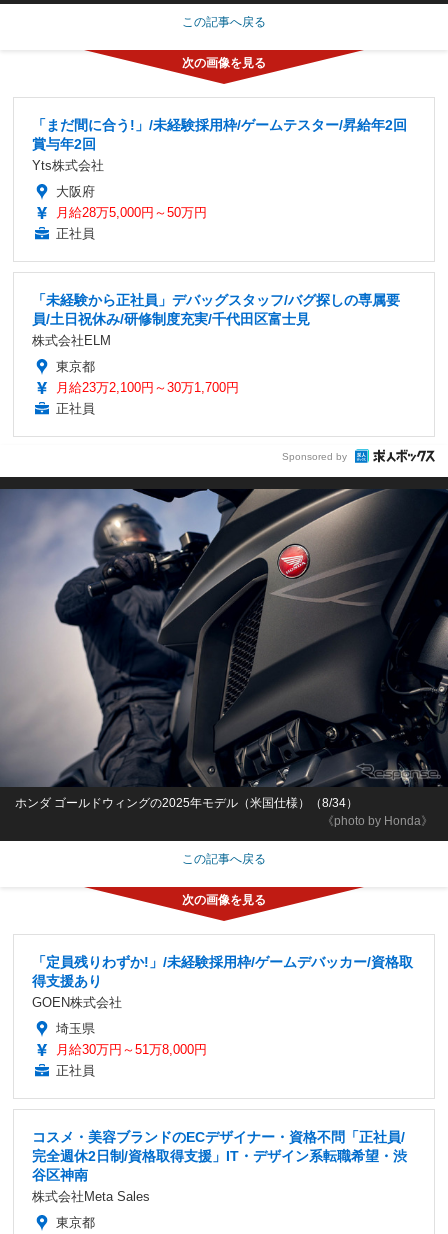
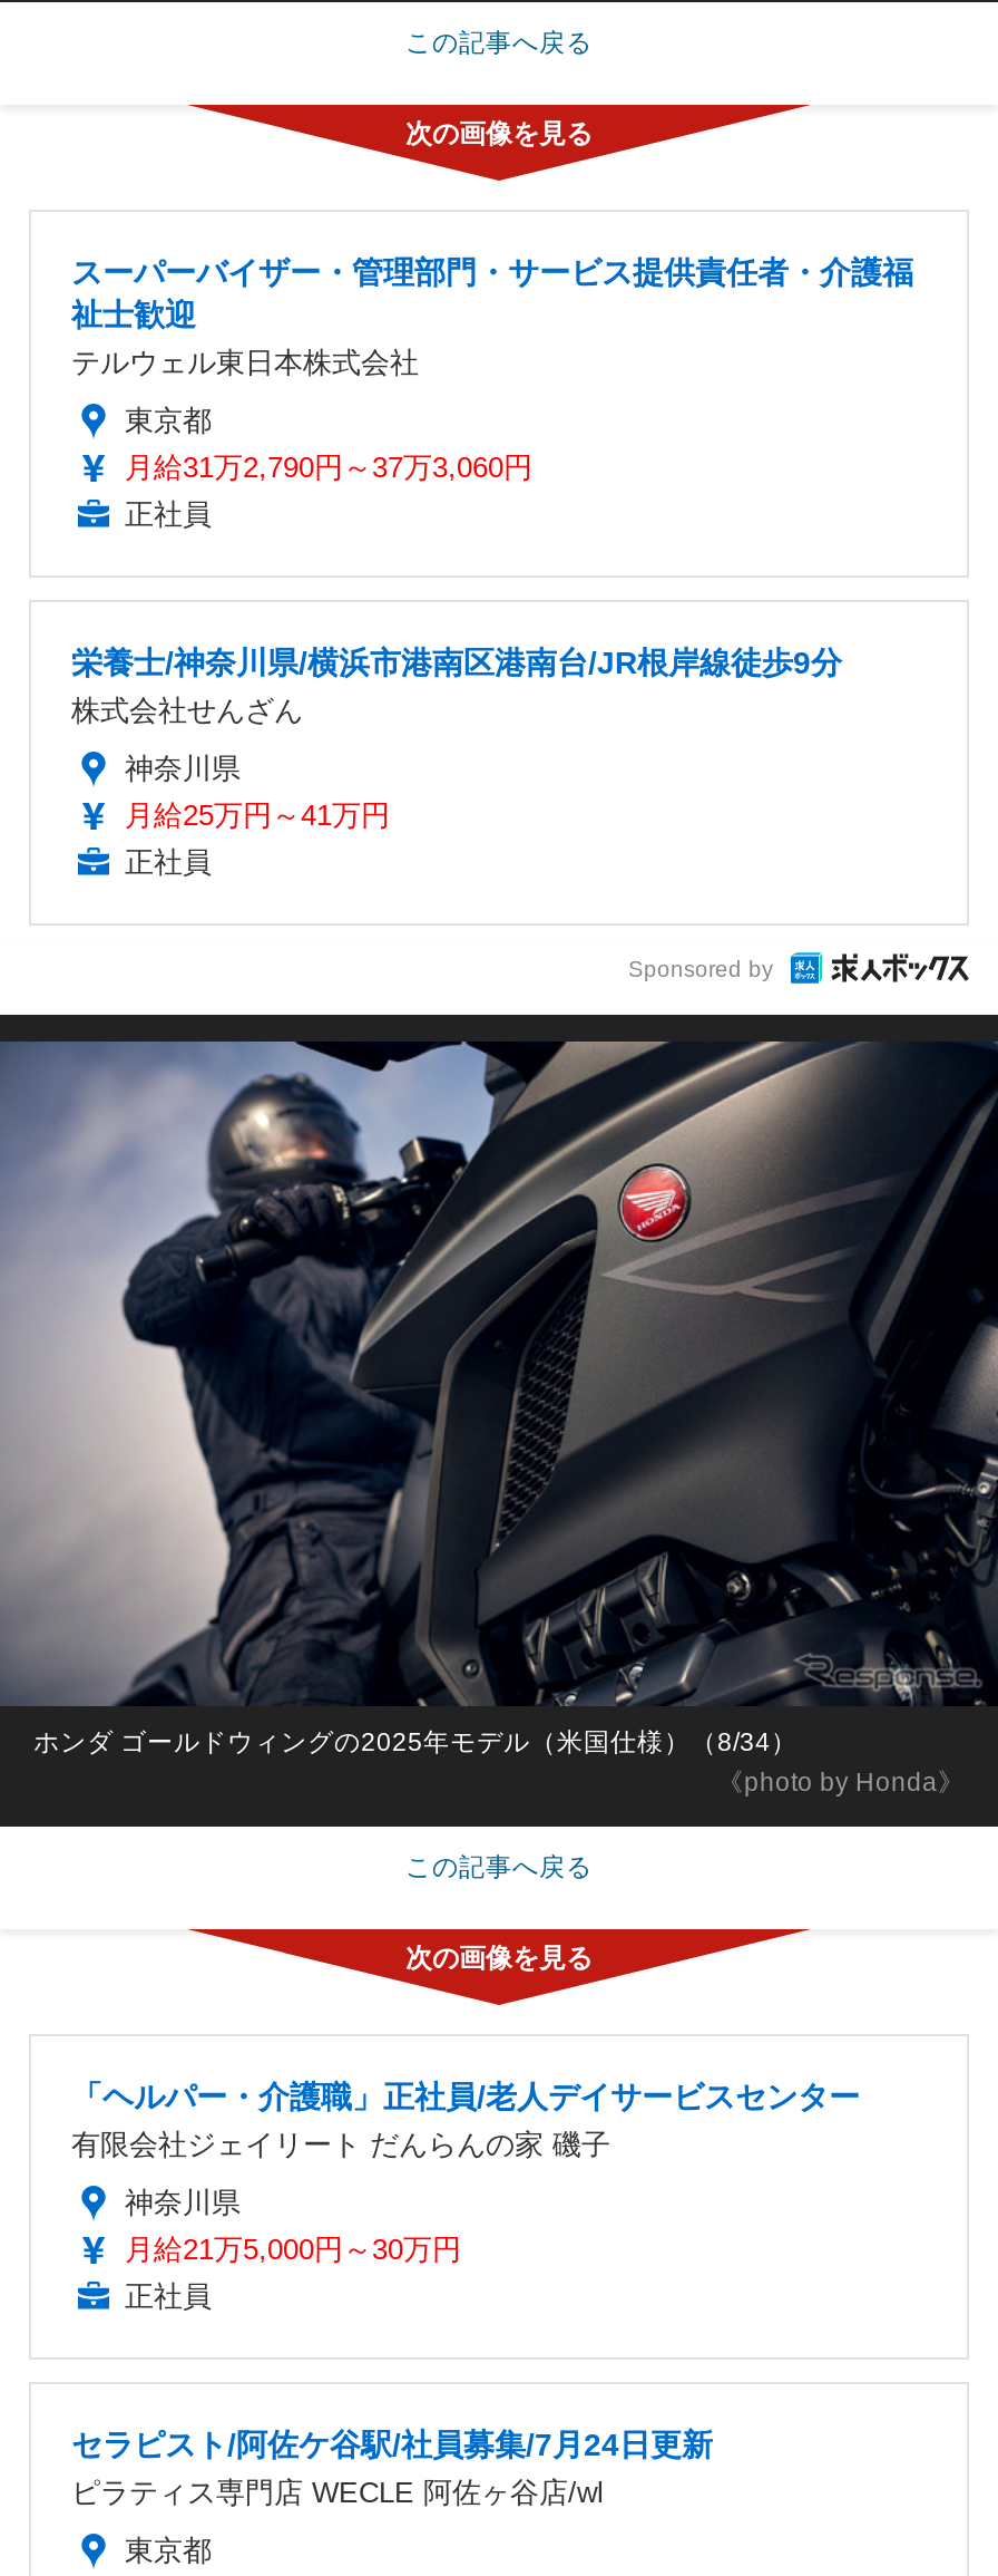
- 「まだ間に合う!」/未経験採用枠/ゲームテスター/昇給年2回
- 賞与年2回
- Yts株式会社
+ スーパーバイザー・管理部門・サービス提供責任者・介護福
+ 祉士歓迎
+ テルウェル東日本株式会社

- 大阪府
- 月給28万5,000円～50万円
+ 東京都
+ 月給31万2,790円～37万3,060円

- 「未経験から正社員」デバッグスタッフ/バグ探しの専属要
- 員/土日祝休み/研修制度充実/千代田区富士見
- 株式会社ELM
+ 栄養士/神奈川県/横浜市港南区港南台/JR根岸線徒歩9分
+ 株式会社せんざん

- 東京都
- 月給23万2,100円～30万1,700円
+ 神奈川県
+ 月給25万円～41万円

- 「定員残りわずか!」/未経験採用枠/ゲームデバッカー/資格取
- 得支援あり
- GOEN株式会社
+ 「ヘルパー・介護職」正社員/老人デイサービスセンター
+ 有限会社ジェイリート だんらんの家 磯子

- 埼玉県
- 月給30万円～51万8,000円
+ 神奈川県
+ 月給21万5,000円～30万円

- コスメ・美容ブランドのECデザイナー・資格不問「正社員/
- 完全週休2日制/資格取得支援」IT・デザイン系転職希望・渋
- 谷区神南
- 株式会社Meta Sales
+ セラピスト/阿佐ケ谷駅/社員募集/7月24日更新
+ ピラティス専門店 WECLE 阿佐ヶ谷店/wl
